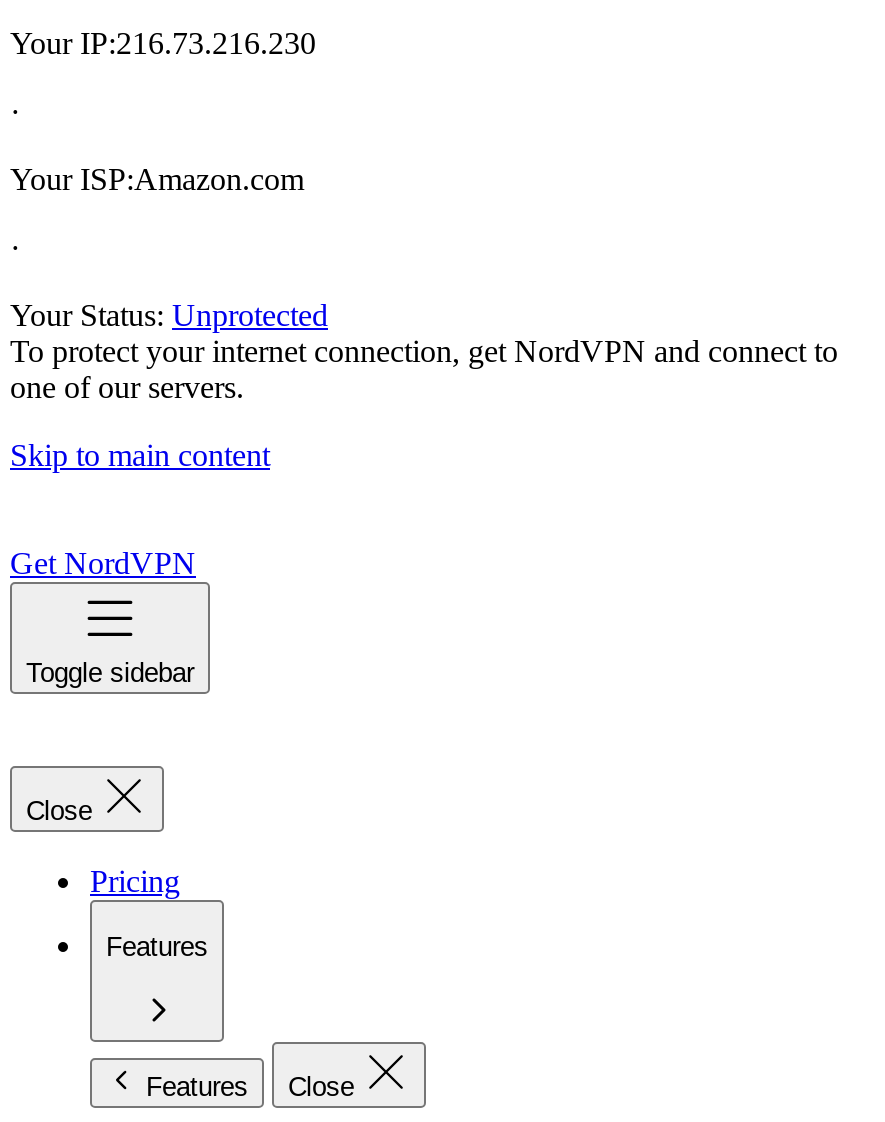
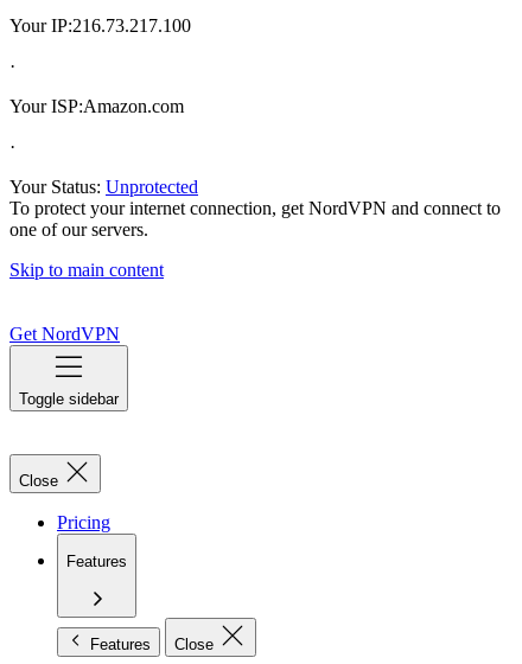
- Your IP:216.73.216.230
+ Your IP:216.73.217.100
